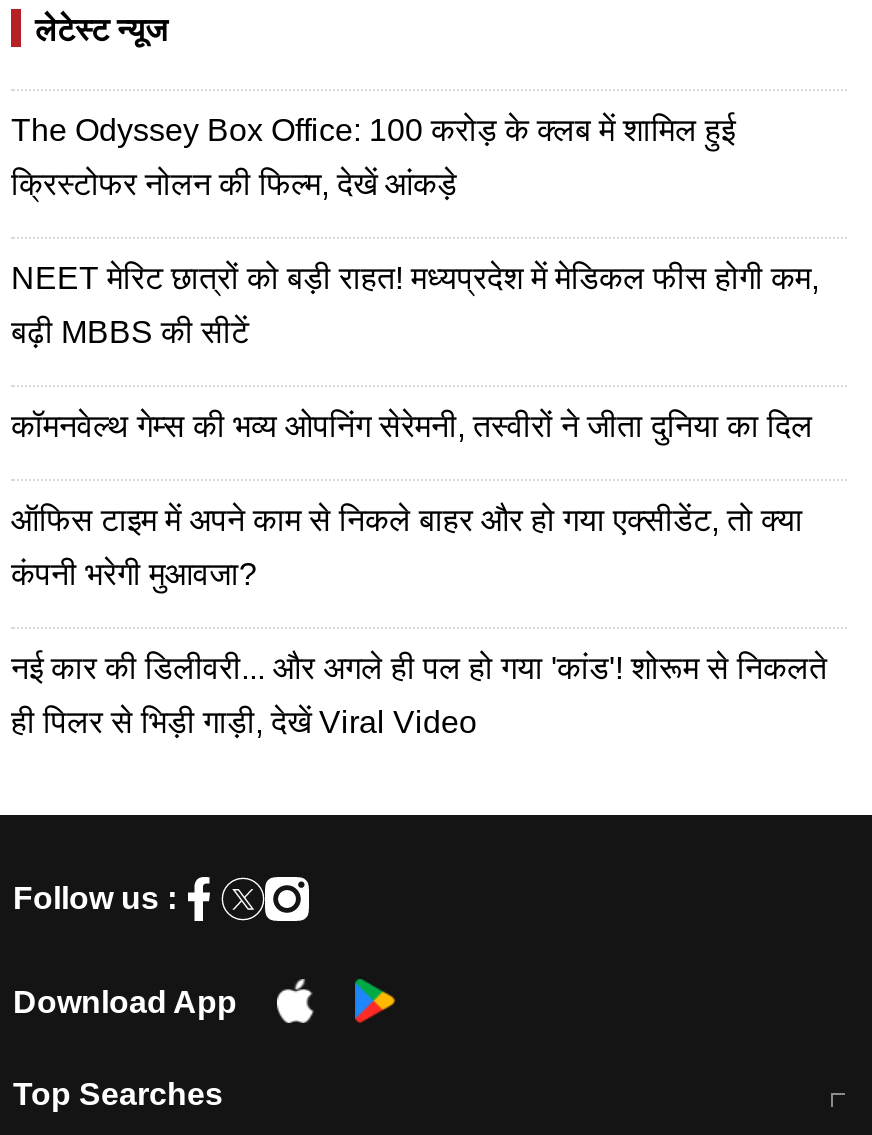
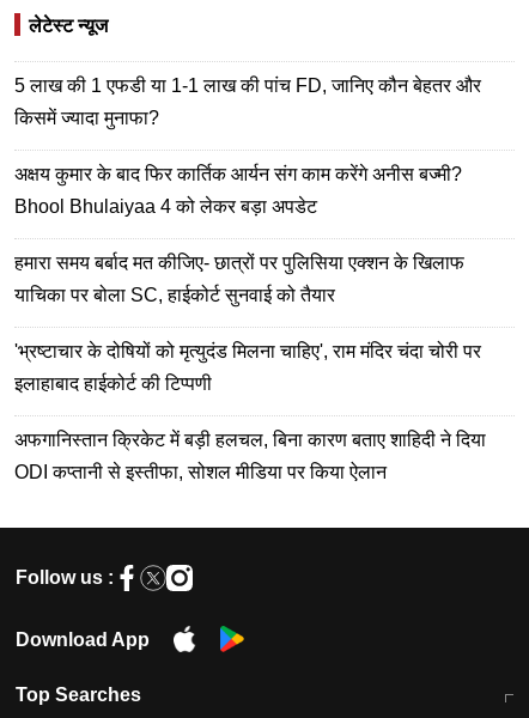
- The Odyssey Box Office: 100 करोड़ के क्लब में शामिल हुई
- क्रिस्टोफर नोलन की फिल्म, देखें आंकड़े
- NEET मेरिट छात्रों को बड़ी राहत! मध्यप्रदेश में मेडिकल फीस होगी कम,
- बढ़ी MBBS की सीटें
- कॉमनवेल्थ गेम्स की भव्य ओपनिंग सेरेमनी, तस्वीरों ने जीता दुनिया का दिल
- ऑफिस टाइम में अपने काम से निकले बाहर और हो गया एक्सीडेंट, तो क्या
- कंपनी भरेगी मुआवजा?
- नई कार की डिलीवरी... और अगले ही पल हो गया 'कांड'! शोरूम से निकलते
- ही पिलर से भिड़ी गाड़ी, देखें Viral Video
+ 5 लाख की 1 एफडी या 1-1 लाख की पांच FD, जानिए कौन बेहतर और
+ किसमें ज्यादा मुनाफा?
+ अक्षय कुमार के बाद फिर कार्तिक आर्यन संग काम करेंगे अनीस बज्मी?
+ Bhool Bhulaiyaa 4 को लेकर बड़ा अपडेट
+ हमारा समय बर्बाद मत कीजिए- छात्रों पर पुलिसिया एक्शन के खिलाफ
+ याचिका पर बोला SC, हाईकोर्ट सुनवाई को तैयार
+ 'भ्रष्टाचार के दोषियों को मृत्युदंड मिलना चाहिए', राम मंदिर चंदा चोरी पर
+ इलाहाबाद हाईकोर्ट की टिप्पणी
+ अफगानिस्तान क्रिकेट में बड़ी हलचल, बिना कारण बताए शाहिदी ने दिया
+ ODI कप्तानी से इस्तीफा, सोशल मीडिया पर किया ऐलान
